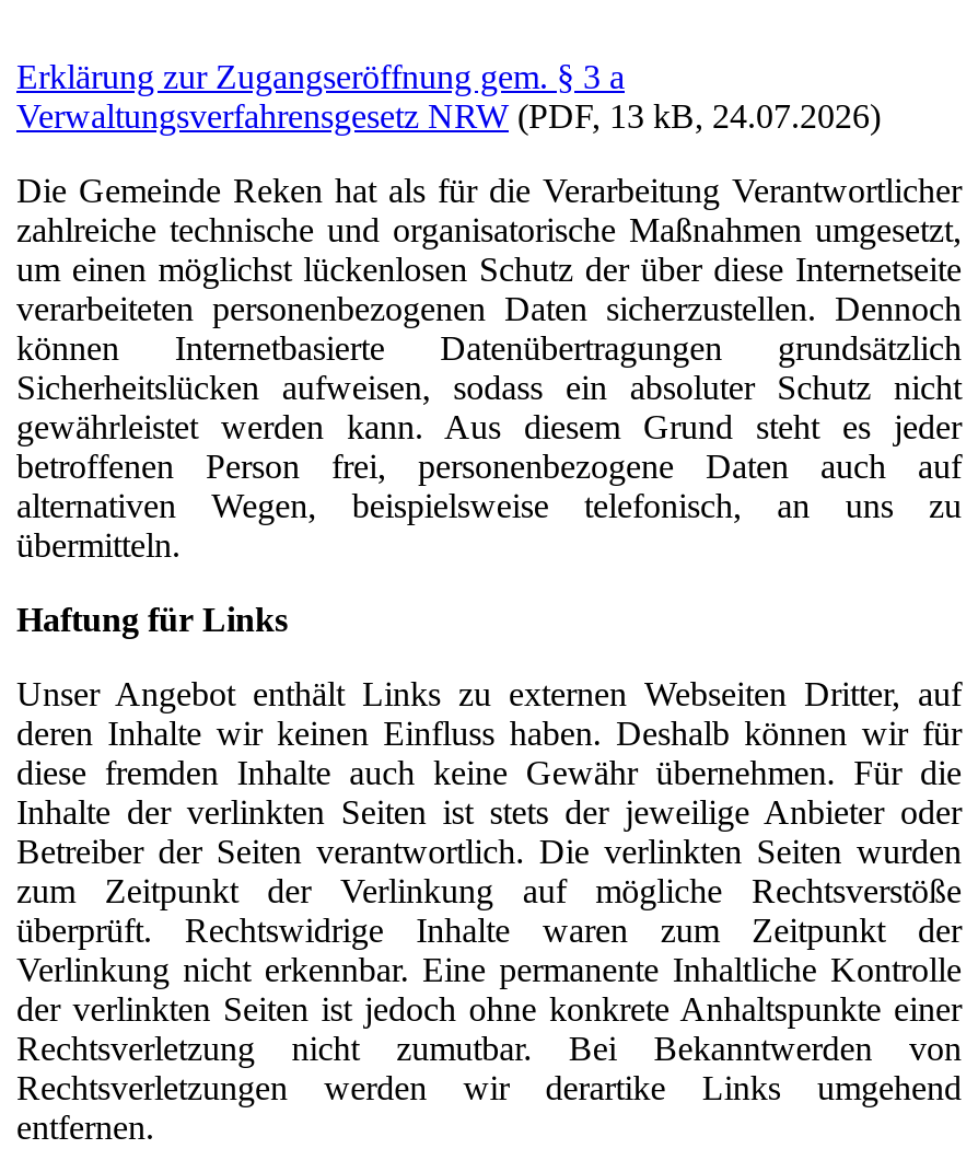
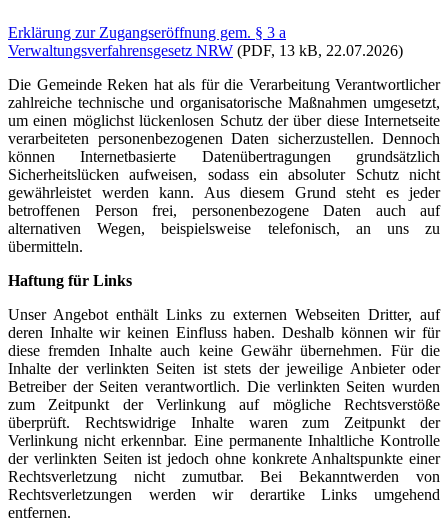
- Verwaltungsverfahrensgesetz NRW (PDF, 13 kB, 24.07.2026)
+ Verwaltungsverfahrensgesetz NRW (PDF, 13 kB, 22.07.2026)
